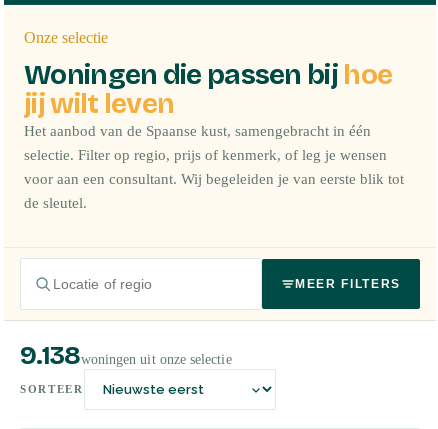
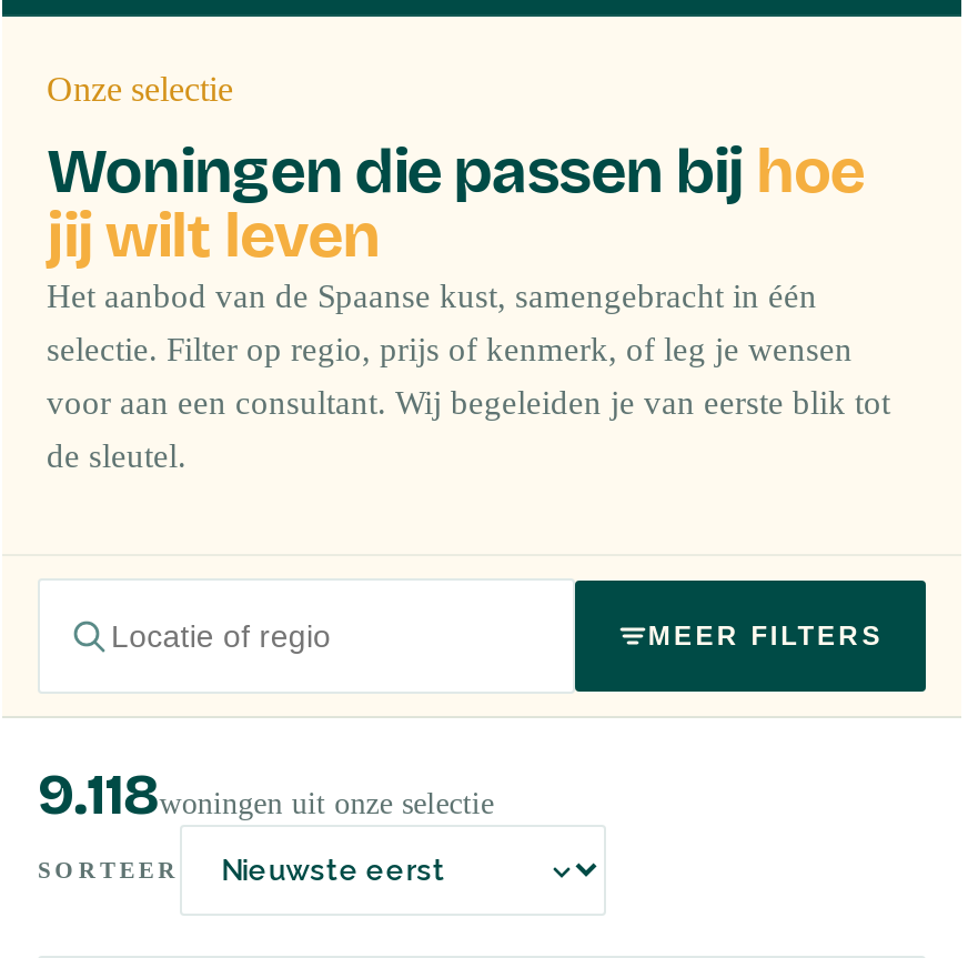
- 9.138woningen uit onze selectie
+ 9.118woningen uit onze selectie
